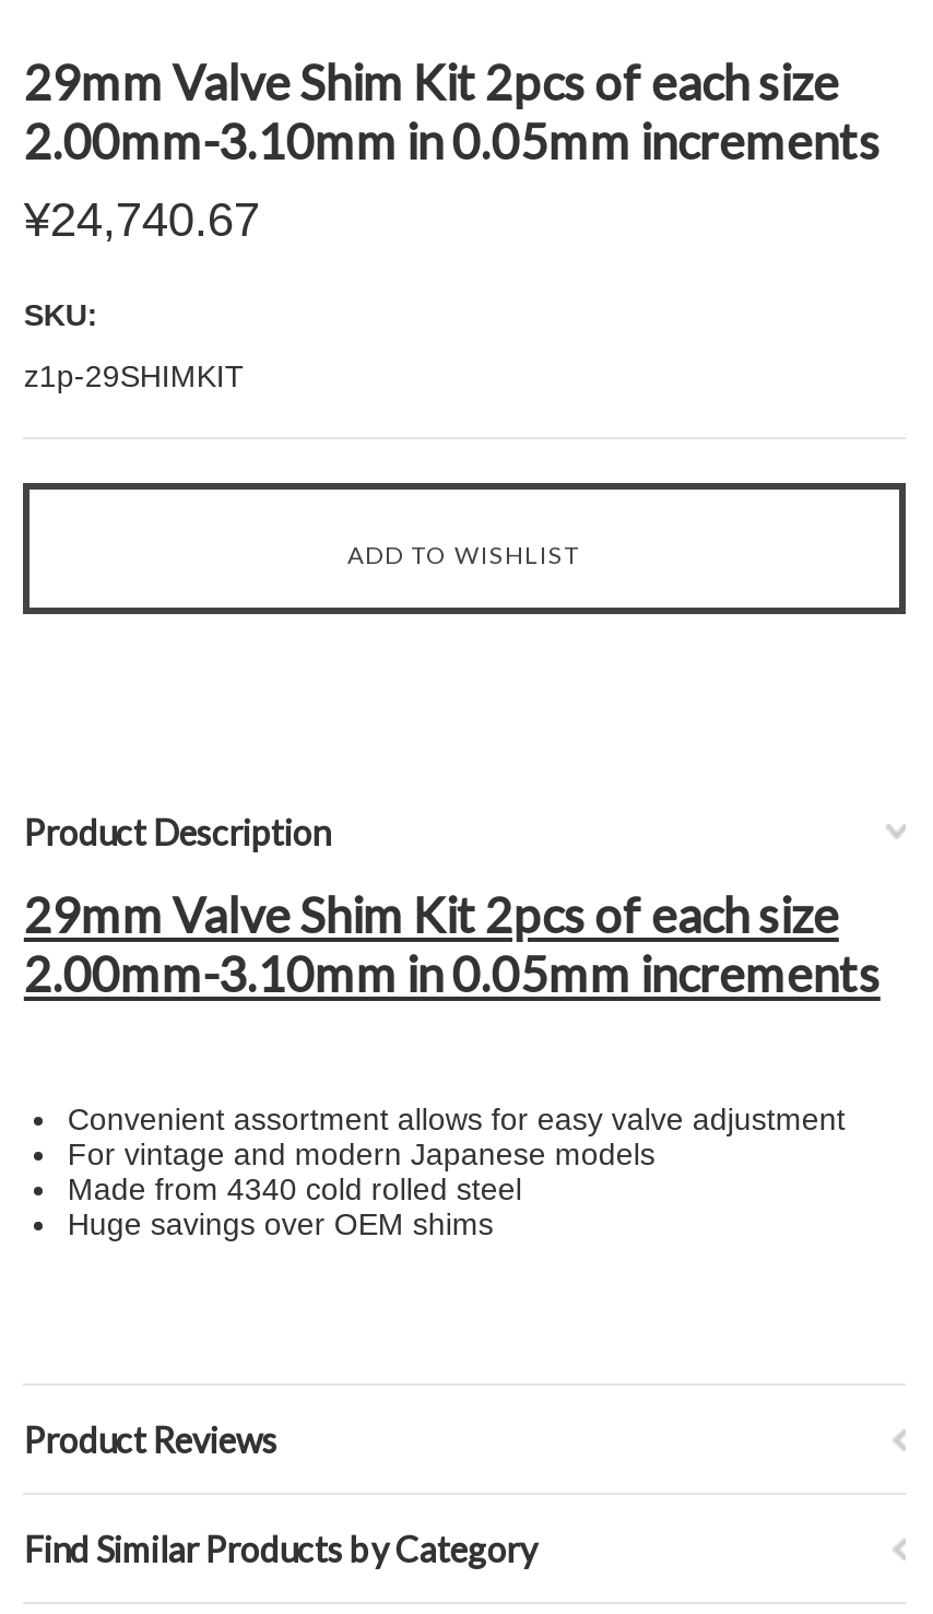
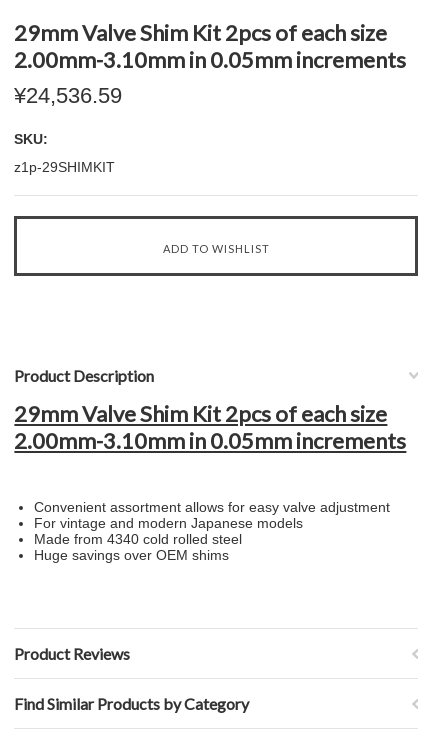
- ¥24,740.67
+ ¥24,536.59
